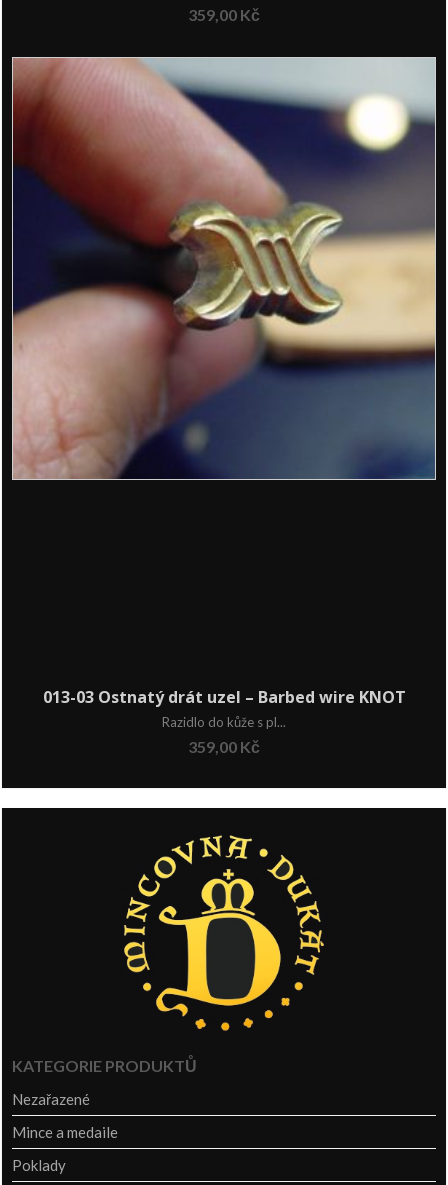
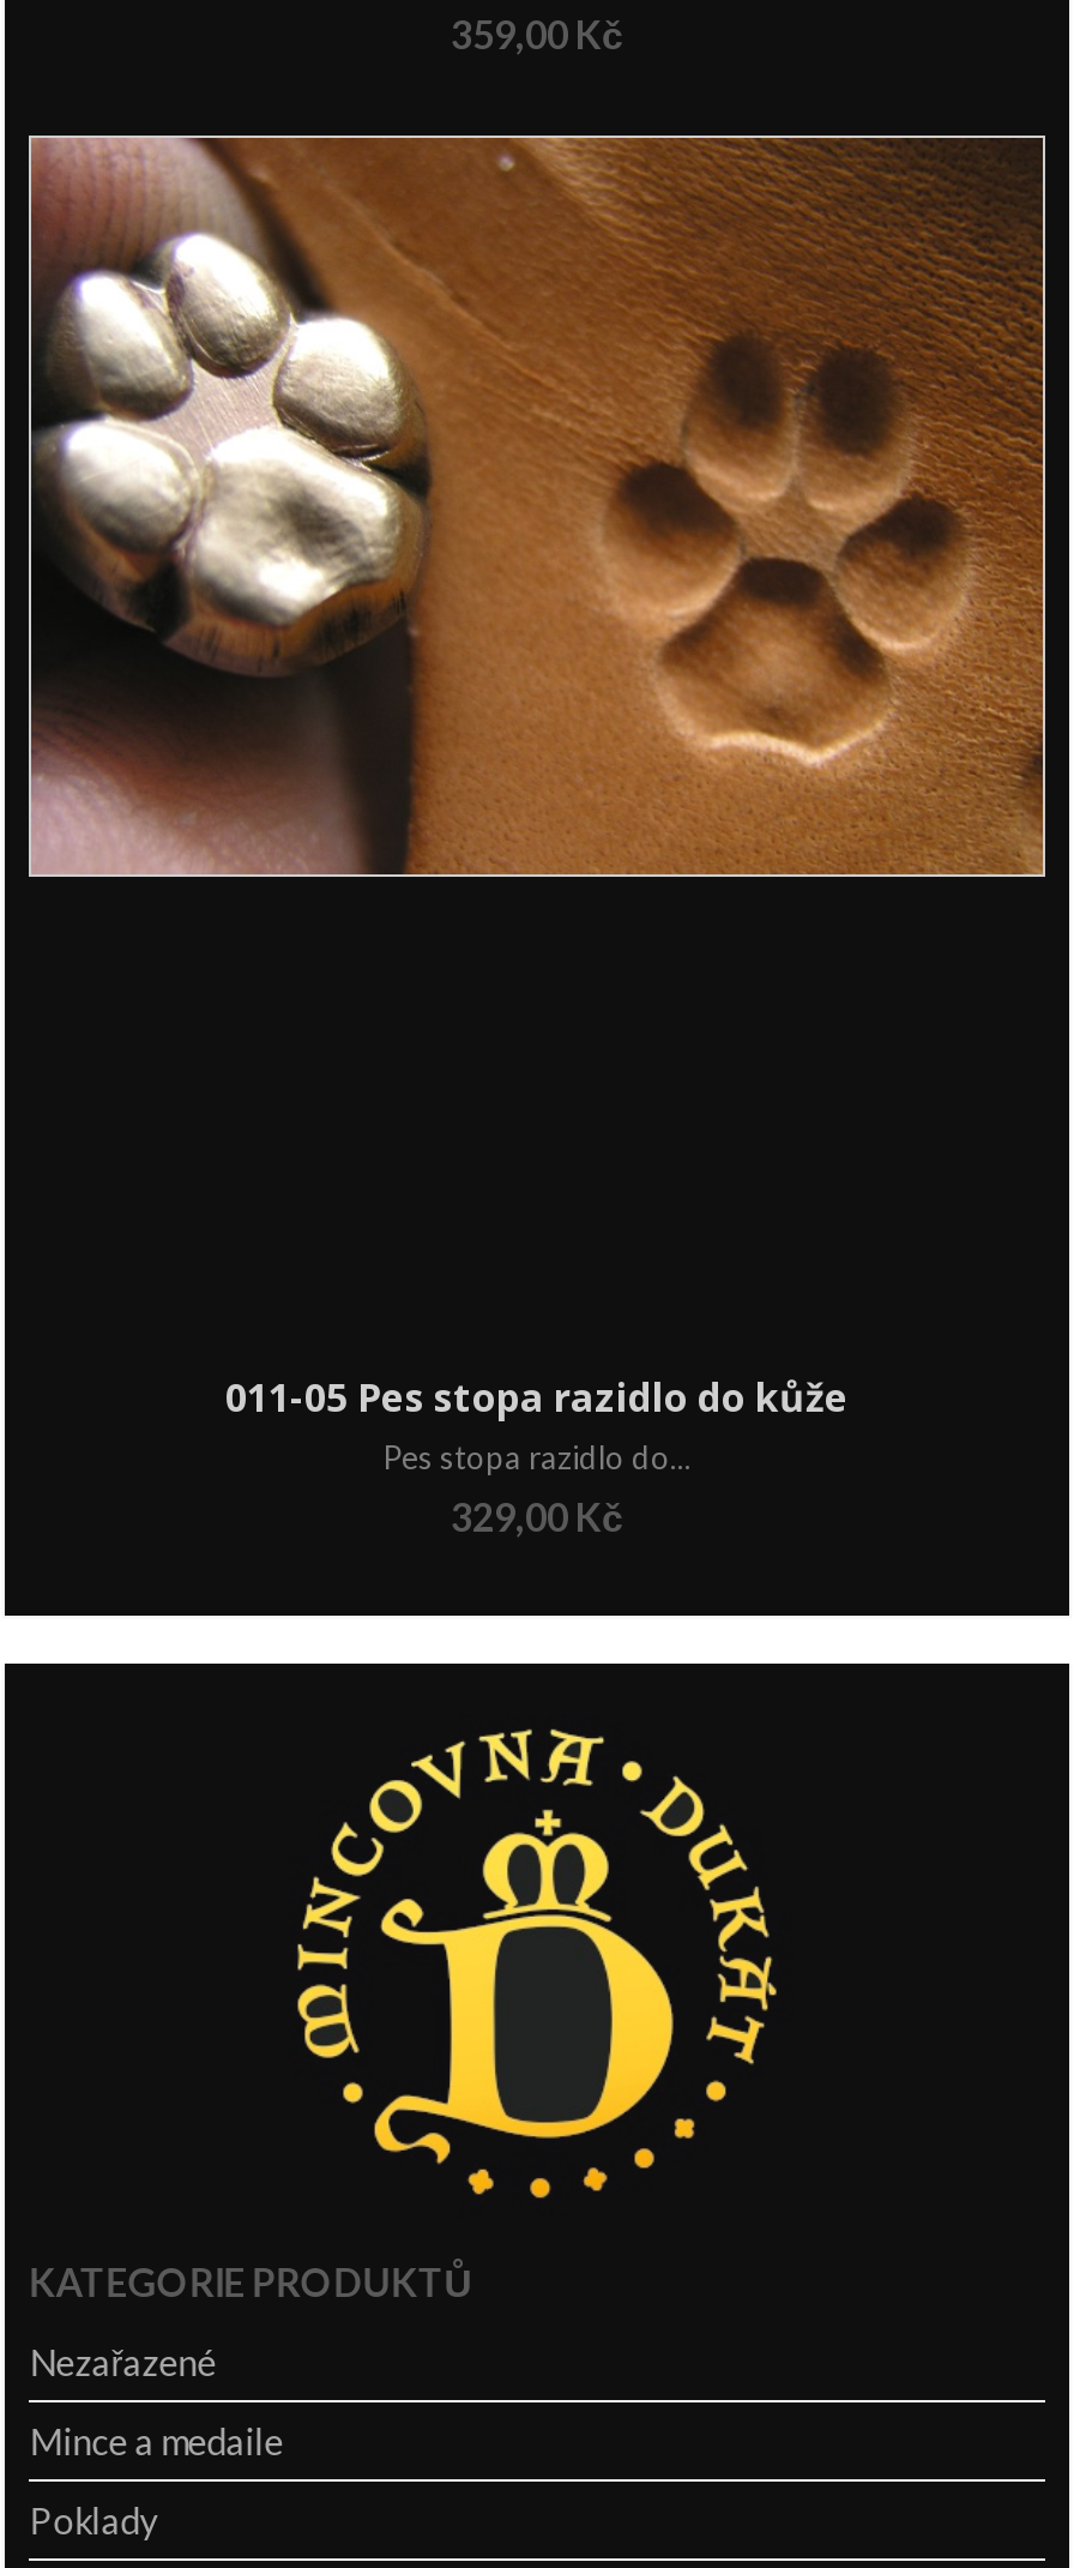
- [image]
+ [image]

- 013-03 Ostnatý drát uzel – Barbed wire KNOT
- Razidlo do kůže s pl...
- 359,00 Kč
+ 011-05 Pes stopa razidlo do kůže
+ Pes stopa razidlo do...
+ 329,00 Kč
